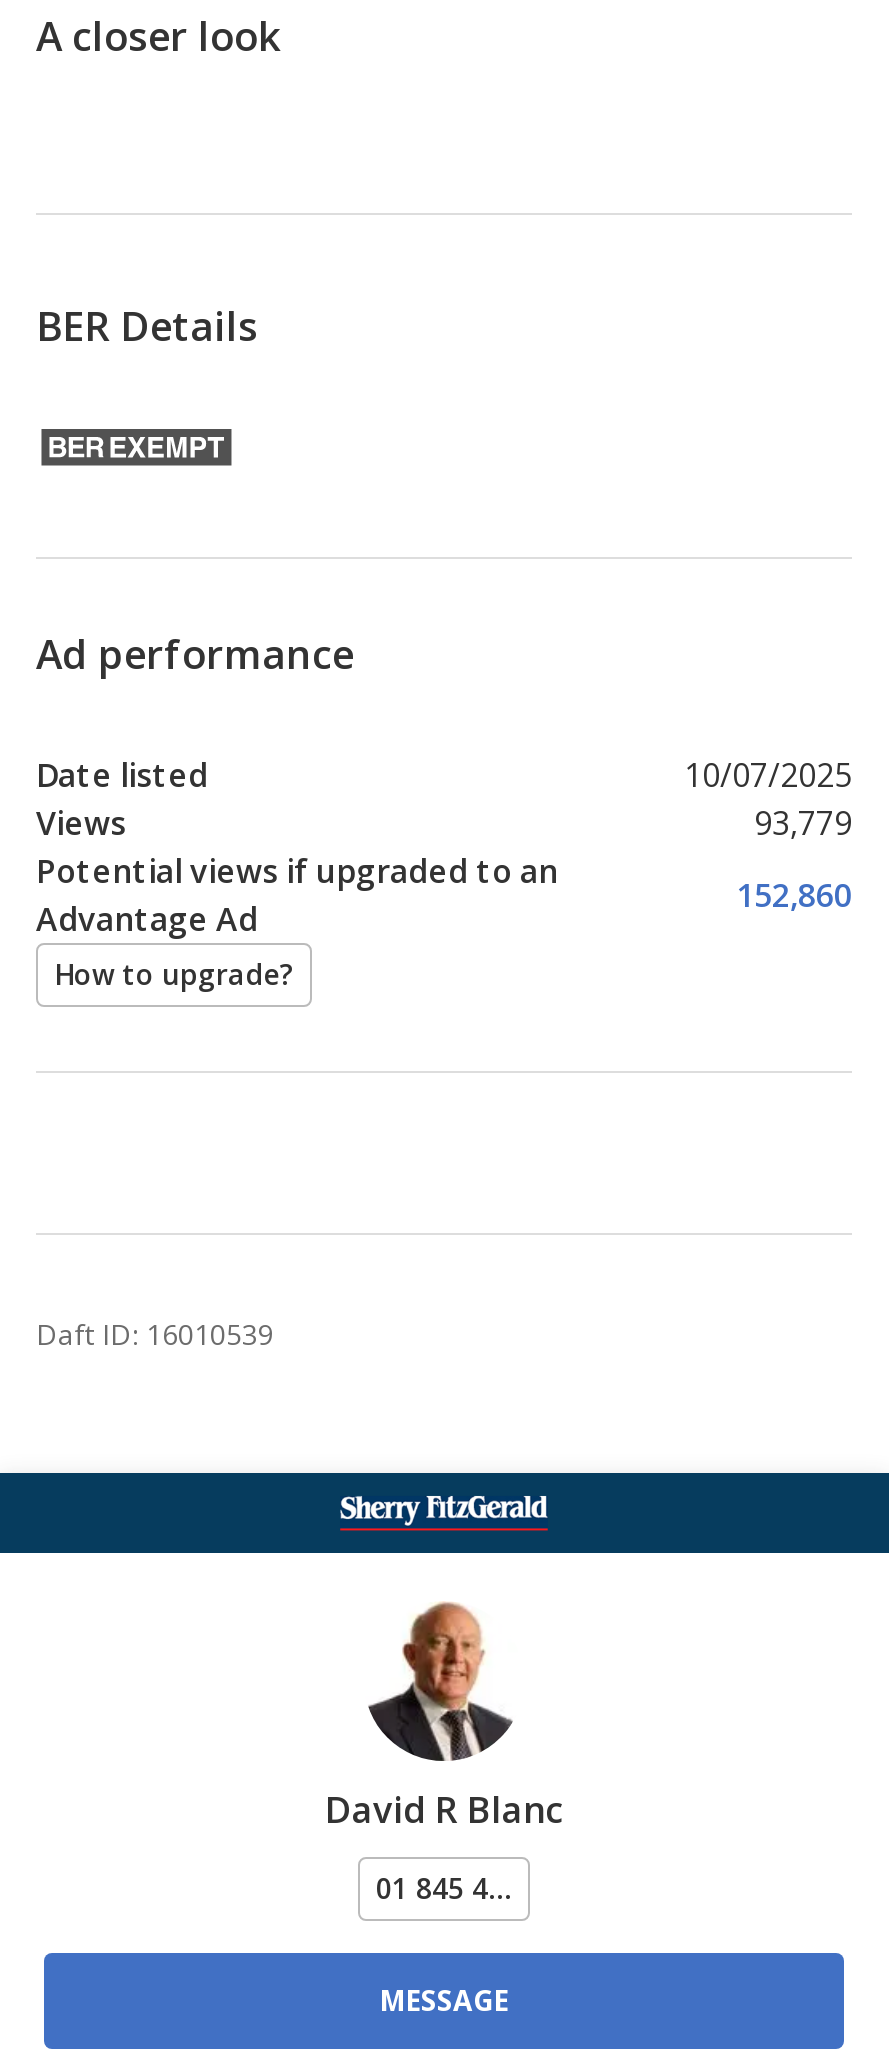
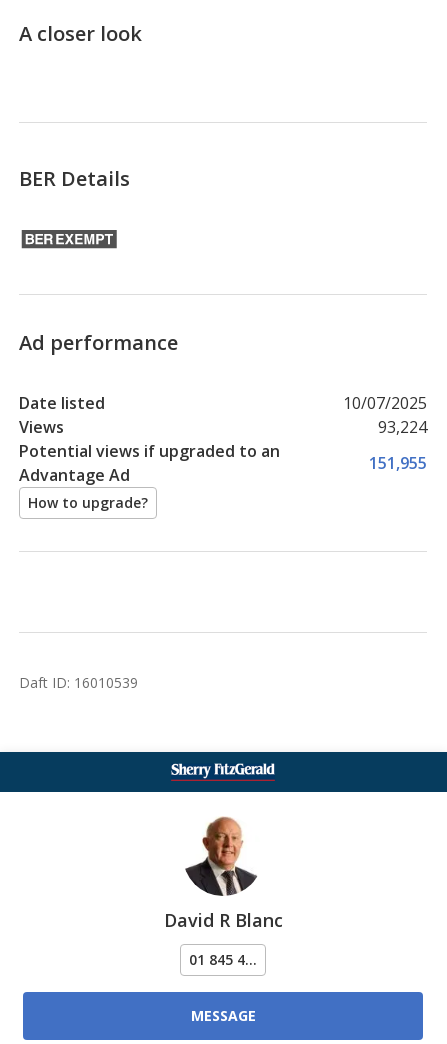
- 93,779
+ 93,224

- 152,860
+ 151,955
